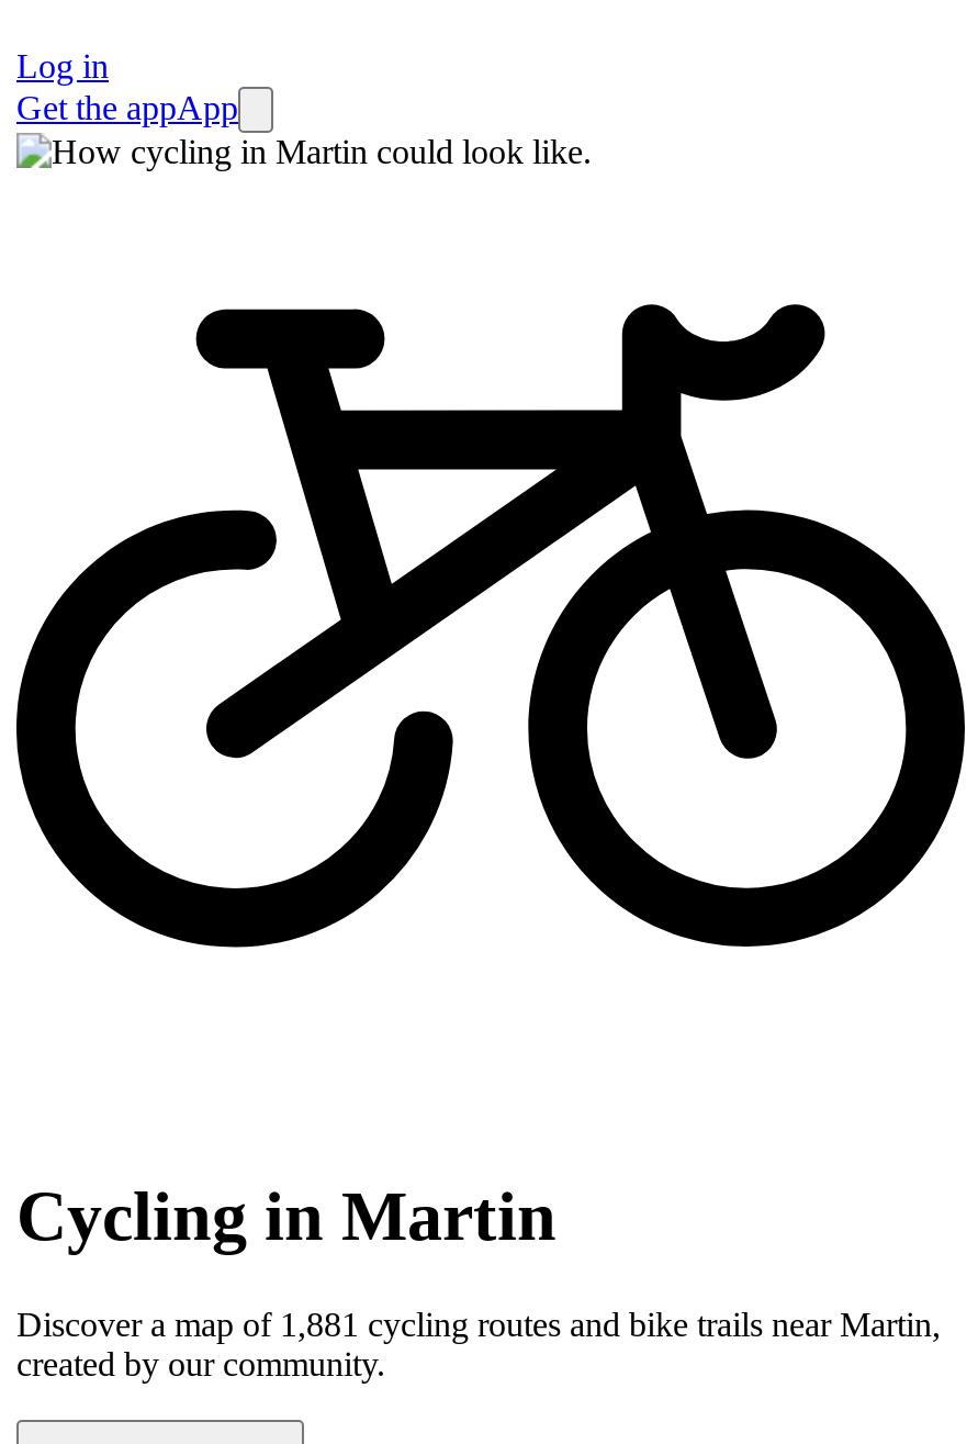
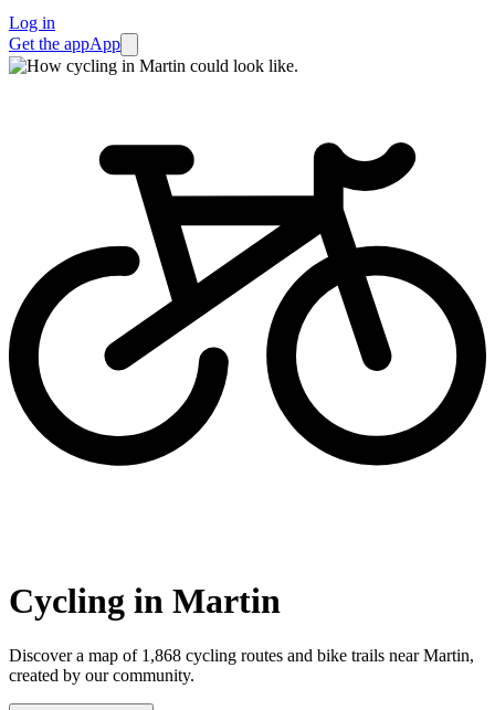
- Discover a map of 1,881 cycling routes and bike trails near Martin,
+ Discover a map of 1,868 cycling routes and bike trails near Martin,
